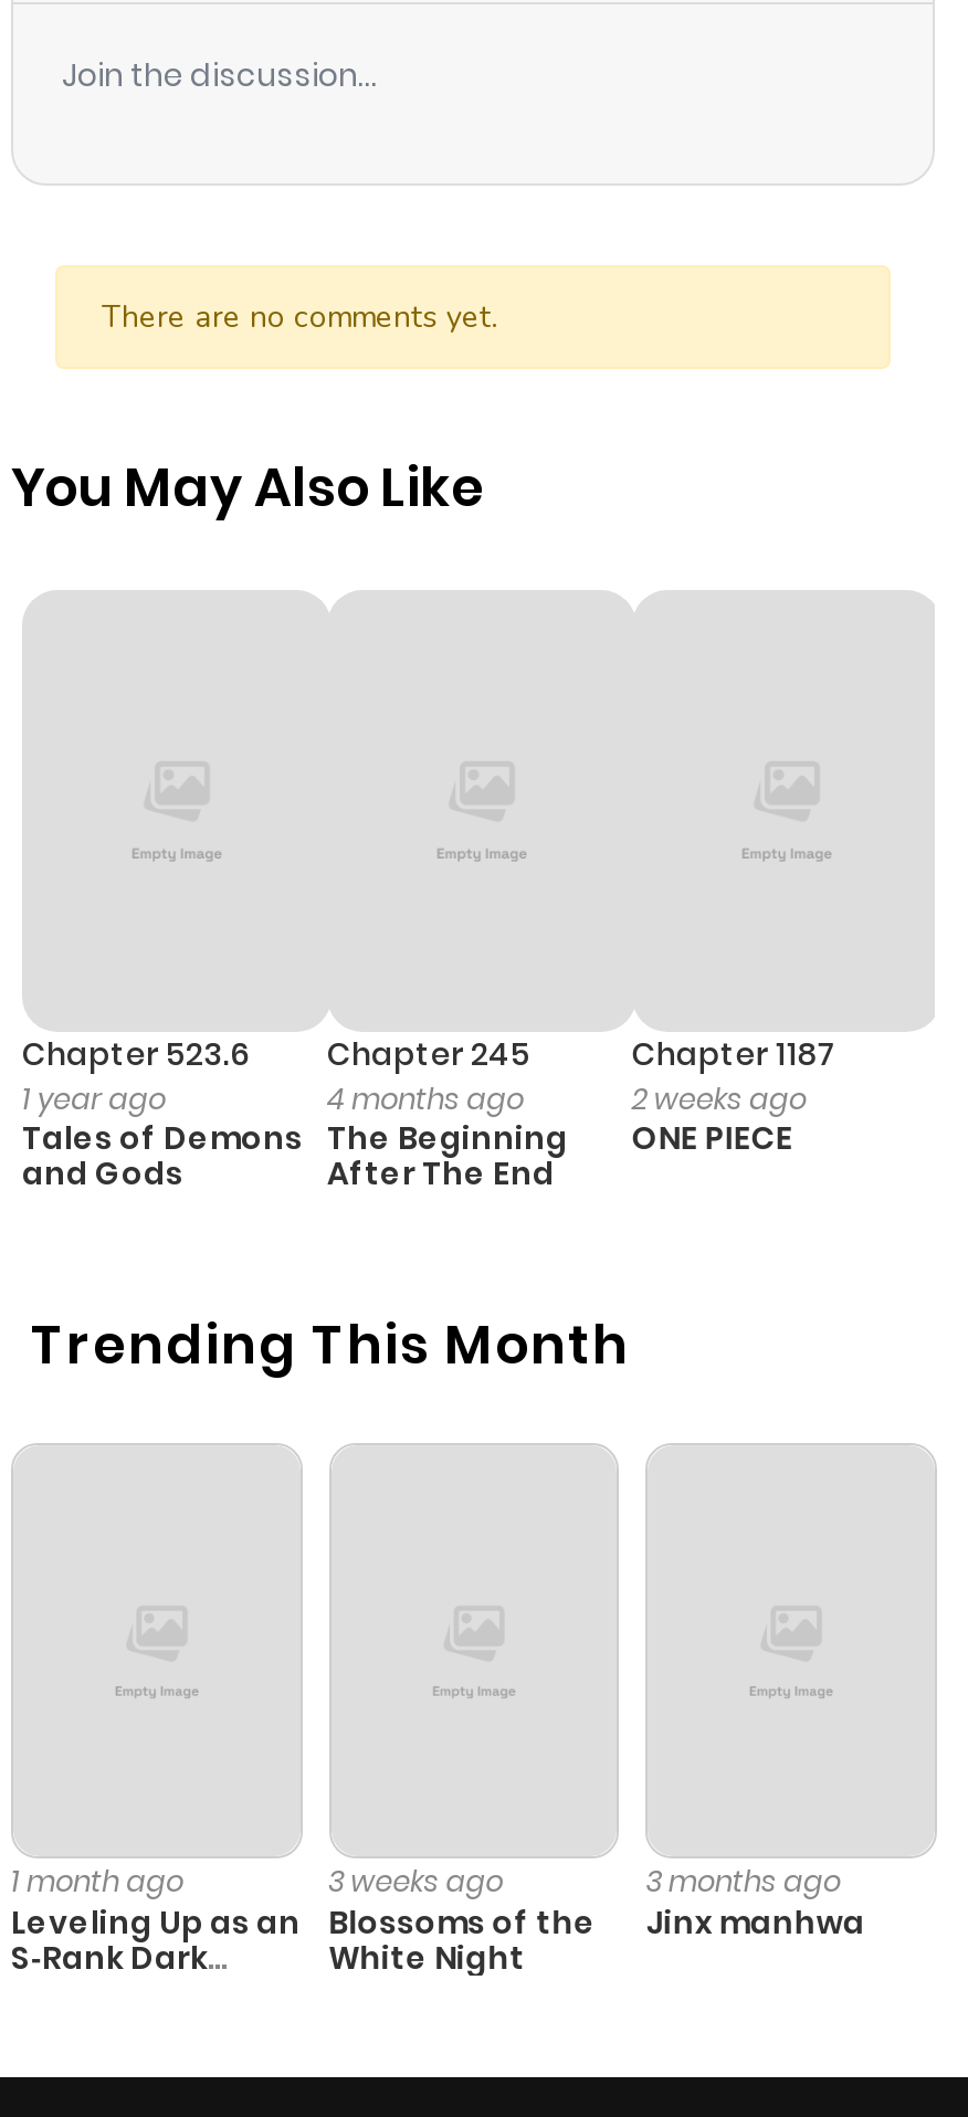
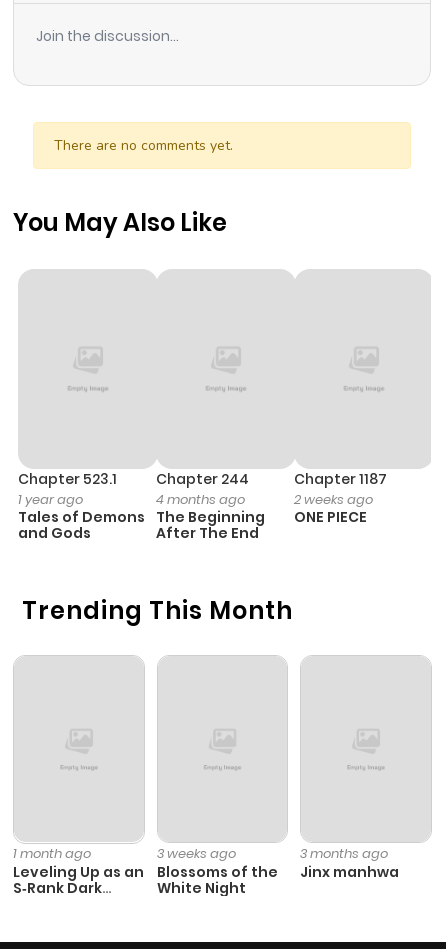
- Chapter 523.6
+ Chapter 523.1

- Chapter 245
+ Chapter 244
